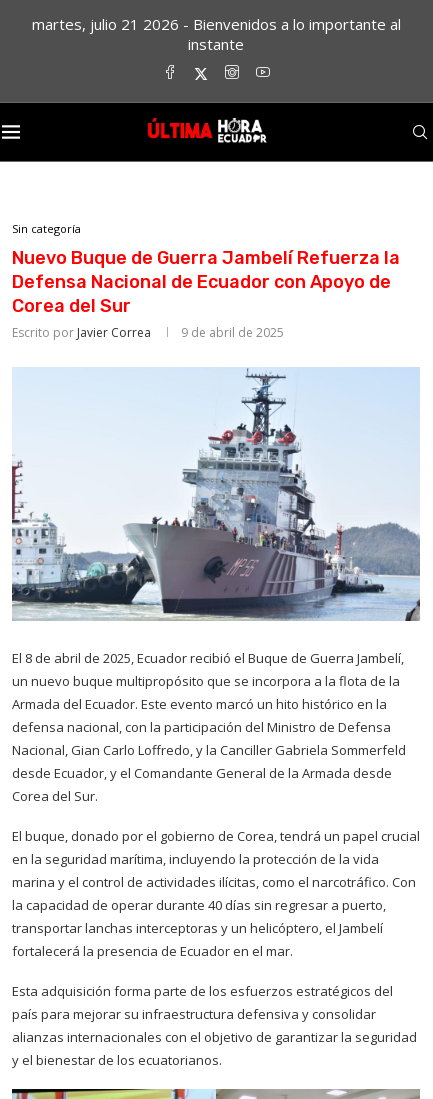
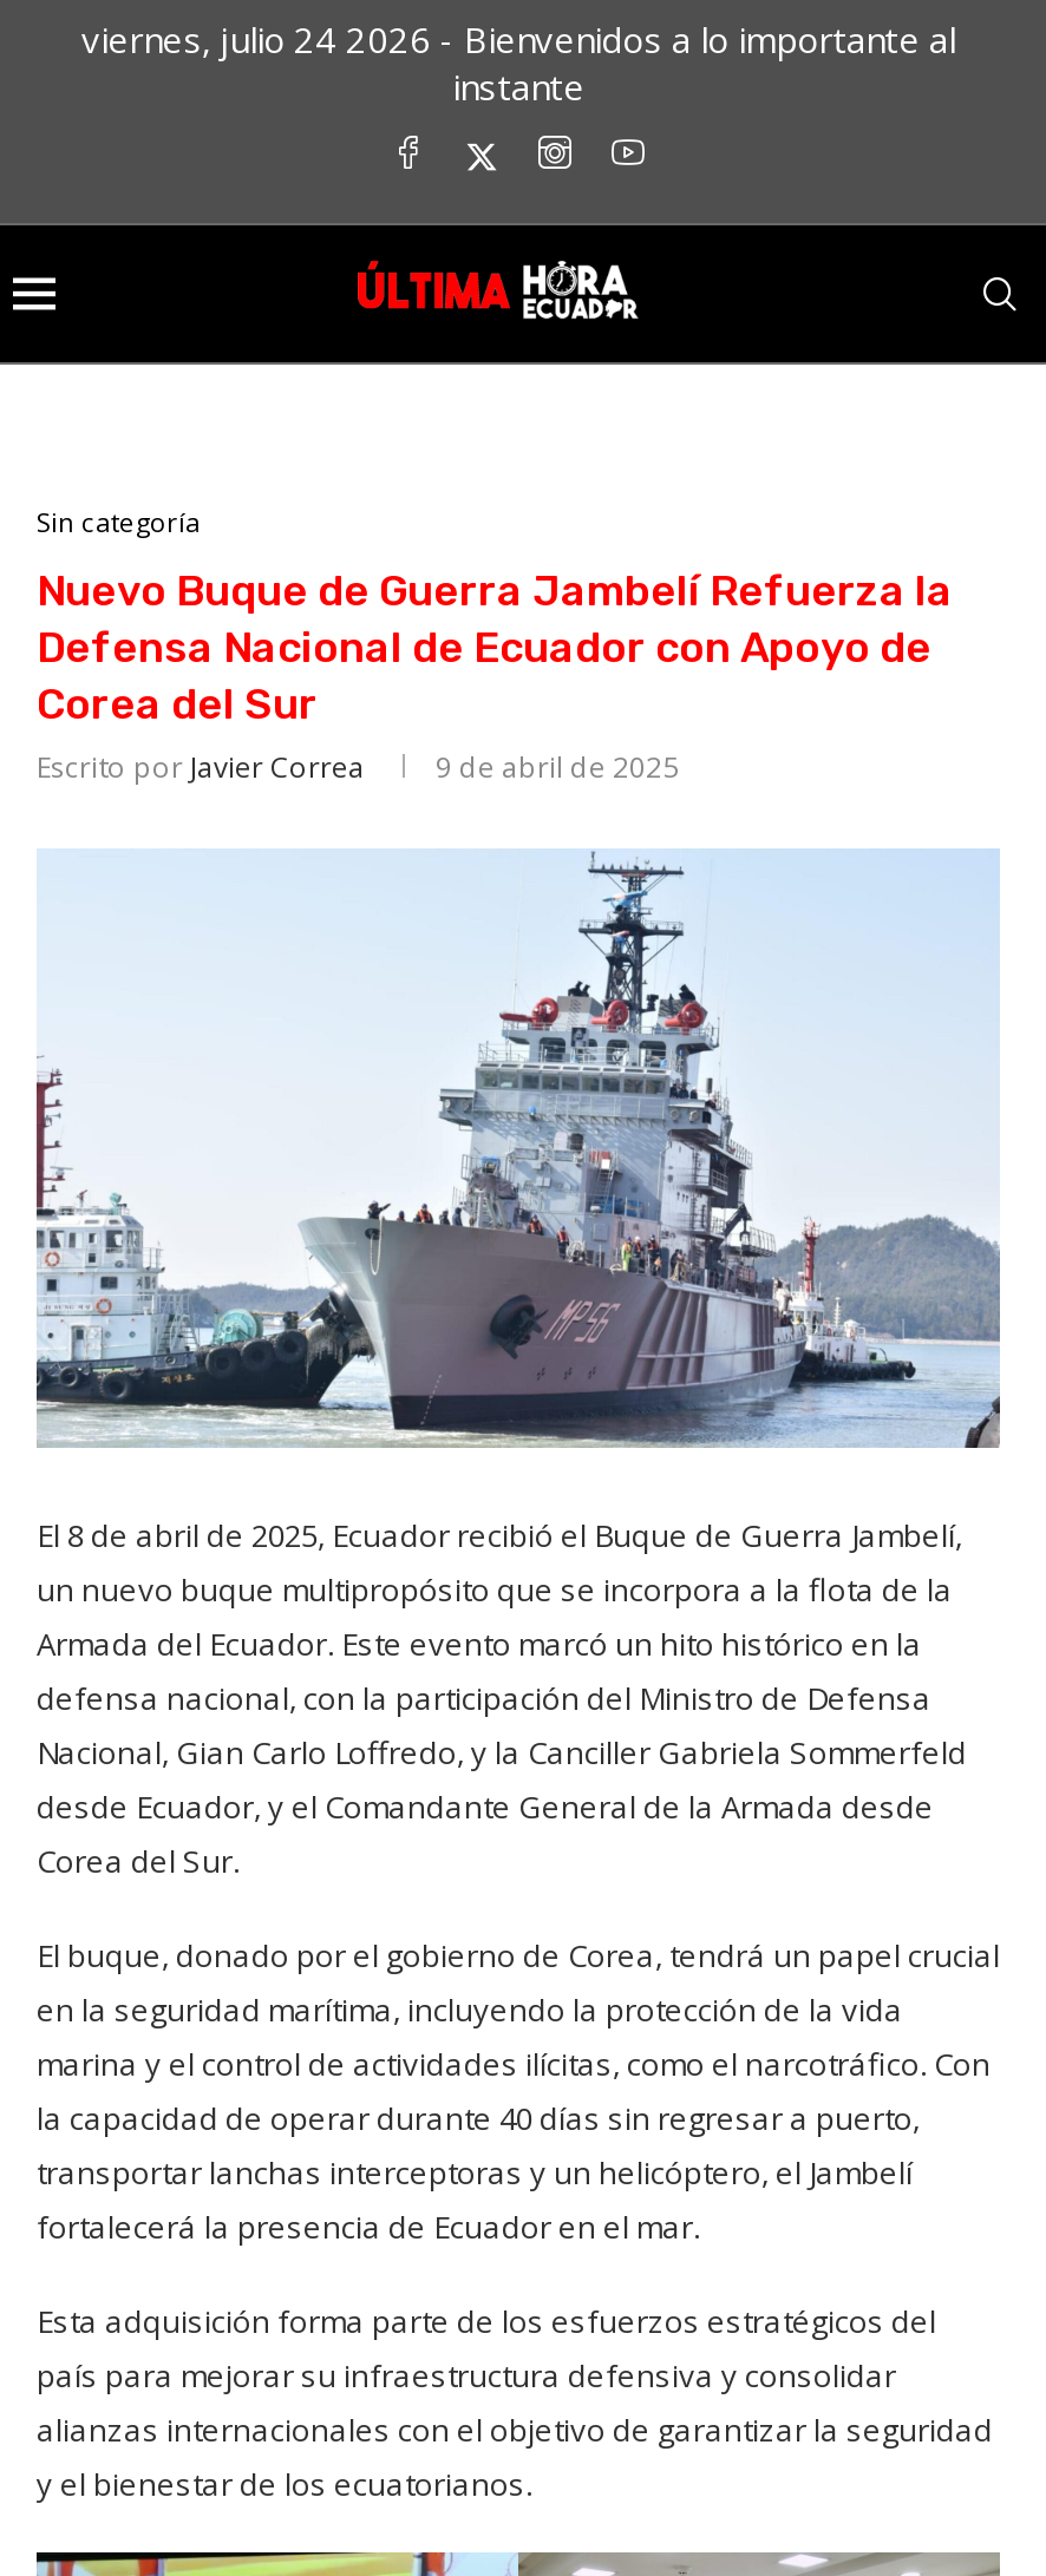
- martes, julio 21 2026 - Bienvenidos a lo importante al
+ viernes, julio 24 2026 - Bienvenidos a lo importante al
